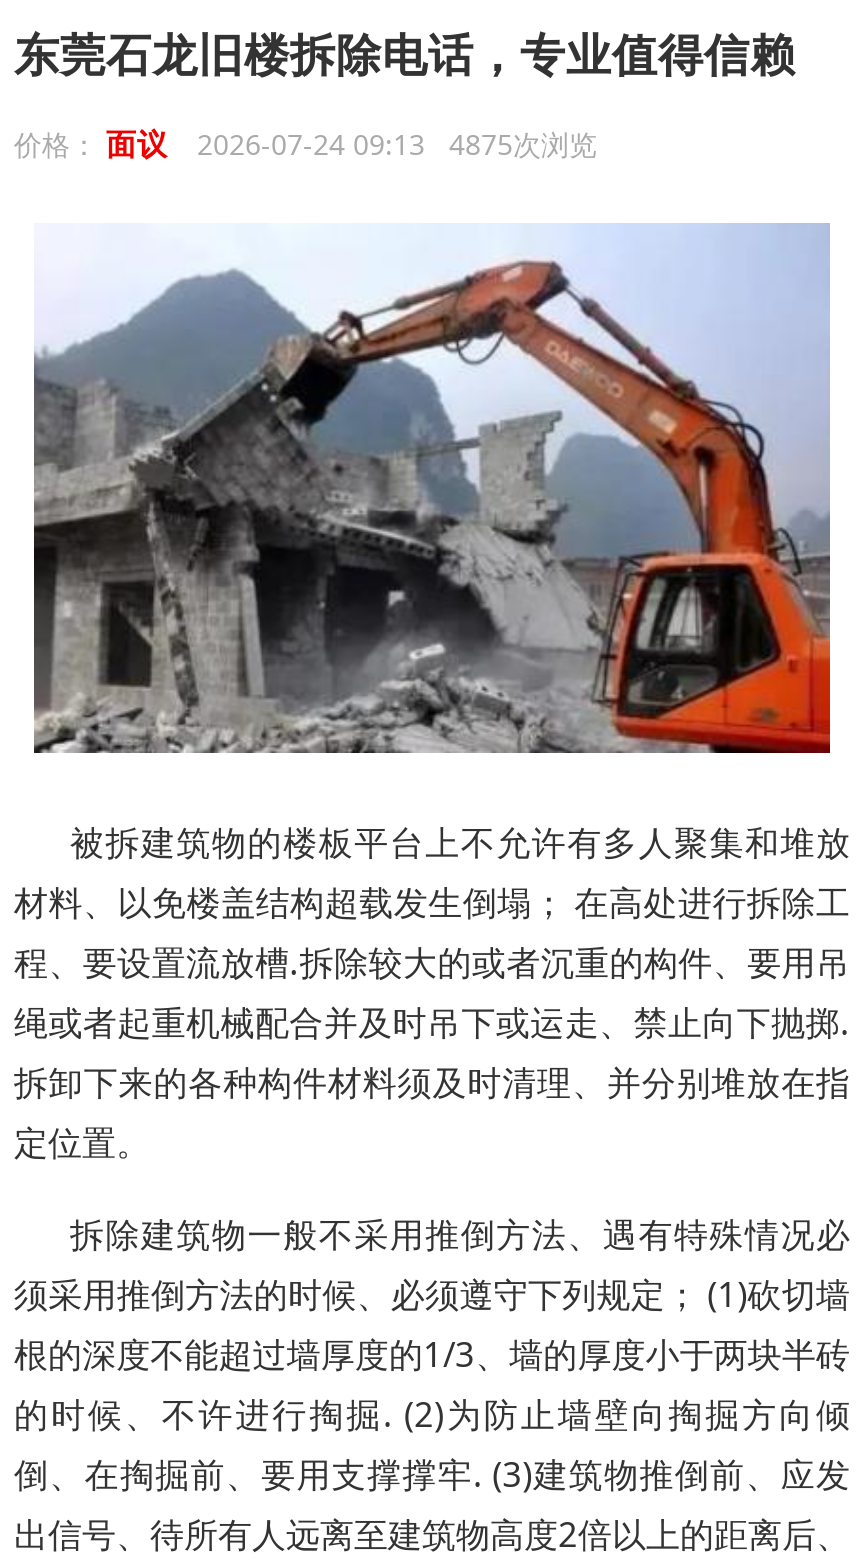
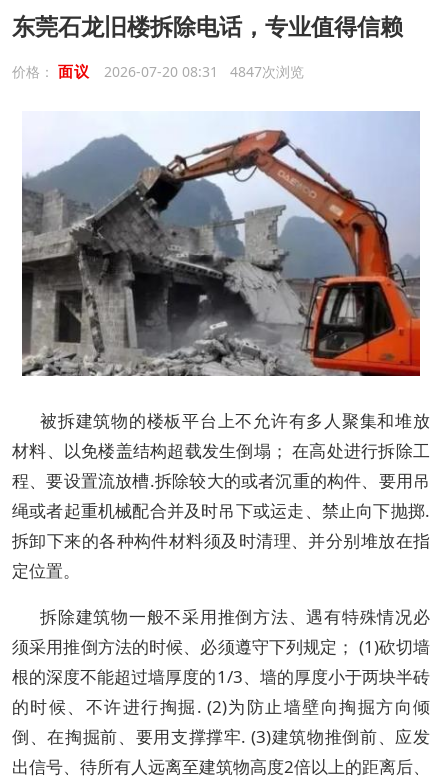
- 价格：面议 2026-07-24 09:13 4875次浏览
+ 价格：面议 2026-07-20 08:31 4847次浏览
